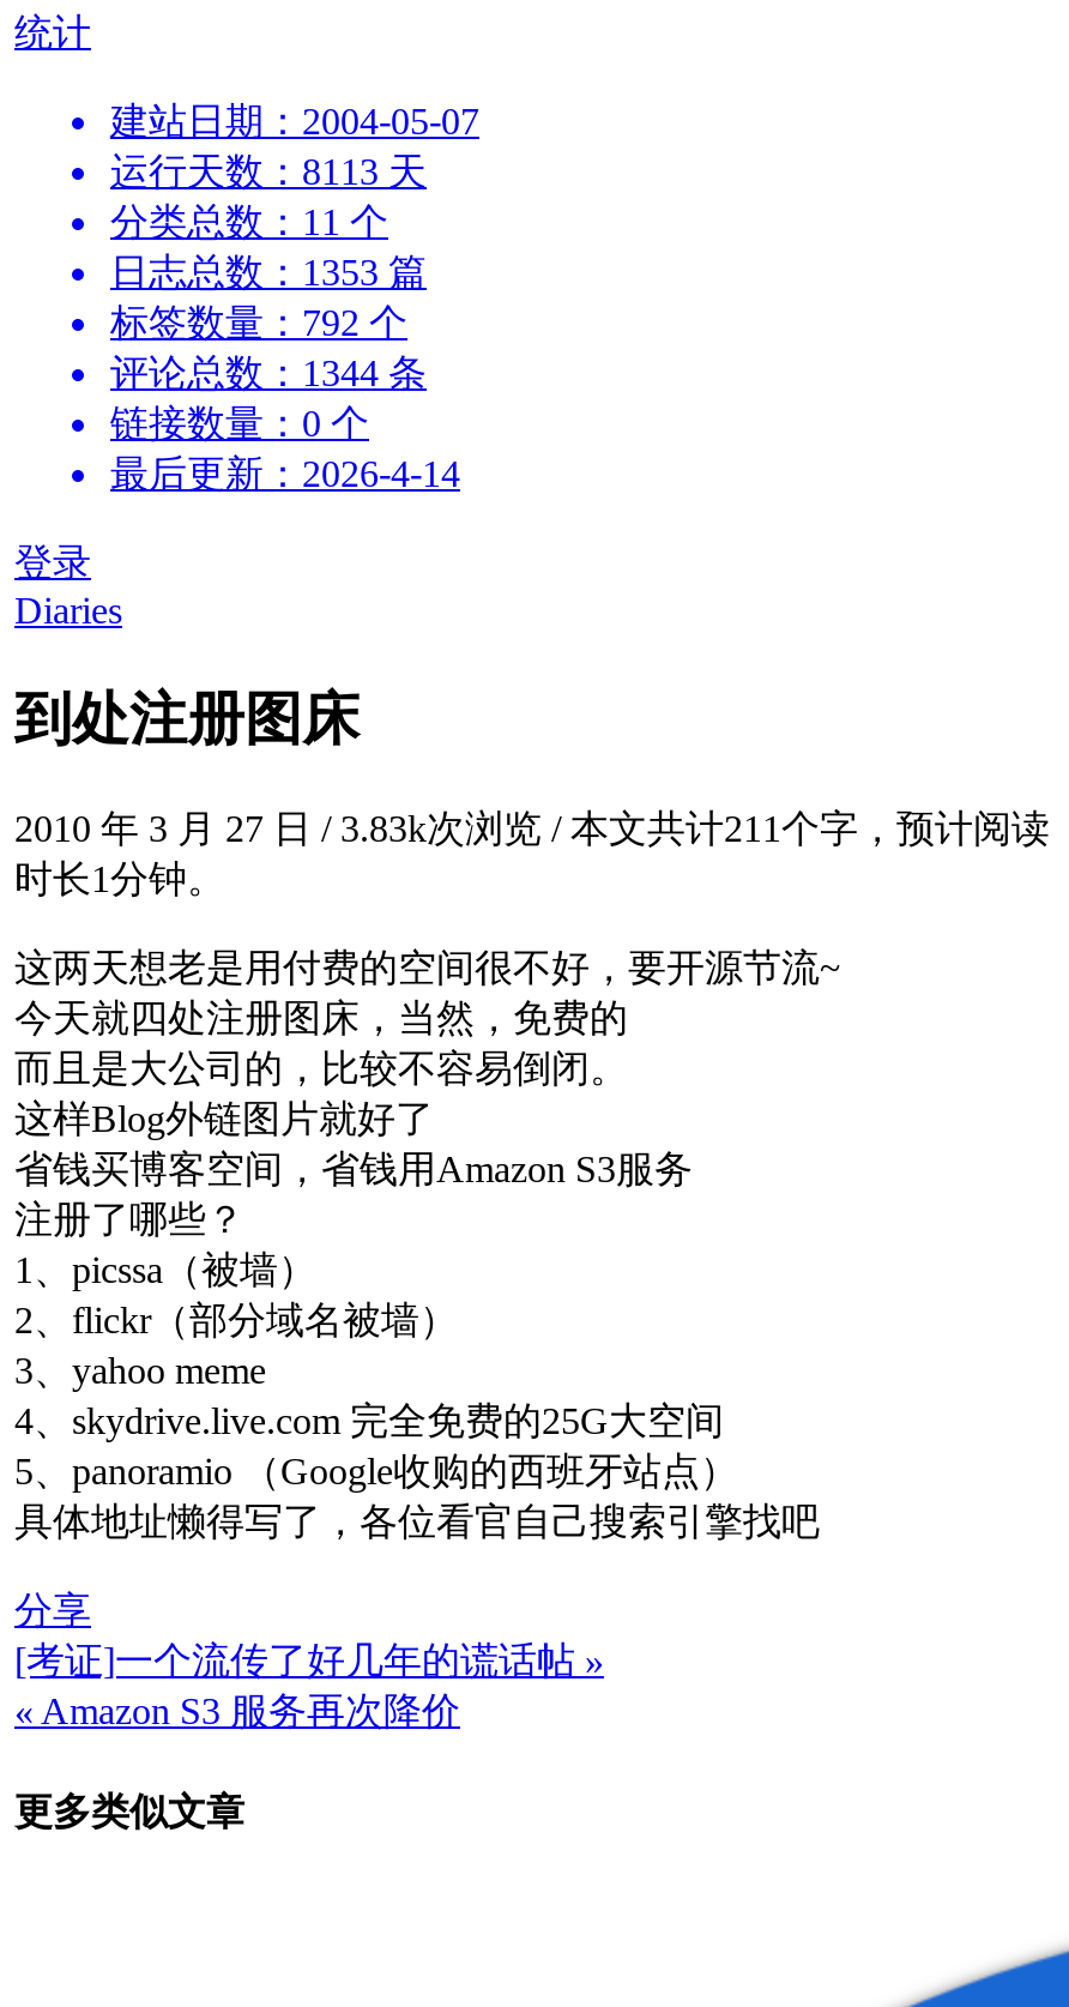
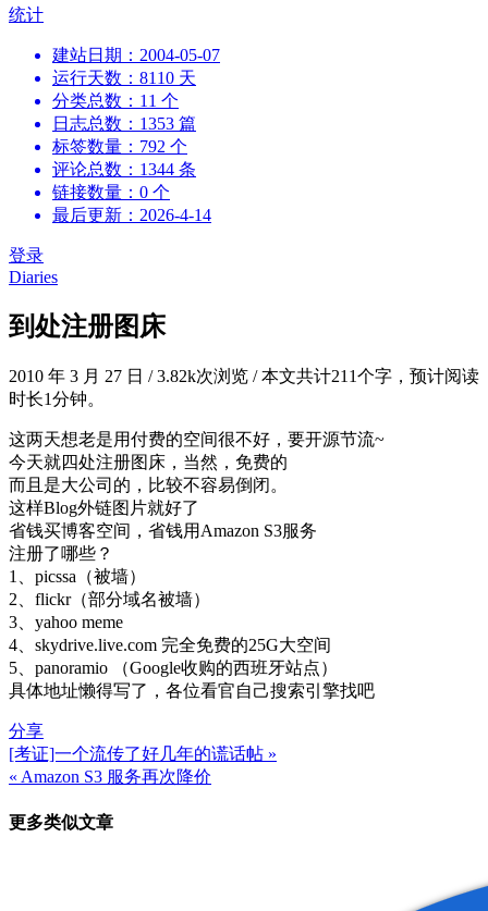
- 运行天数：8113 天
+ 运行天数：8110 天

- 2010 年 3 月 27 日 / 3.83k次浏览/本文共计211个字，预计阅读
+ 2010 年 3 月 27 日 / 3.82k次浏览/本文共计211个字，预计阅读
